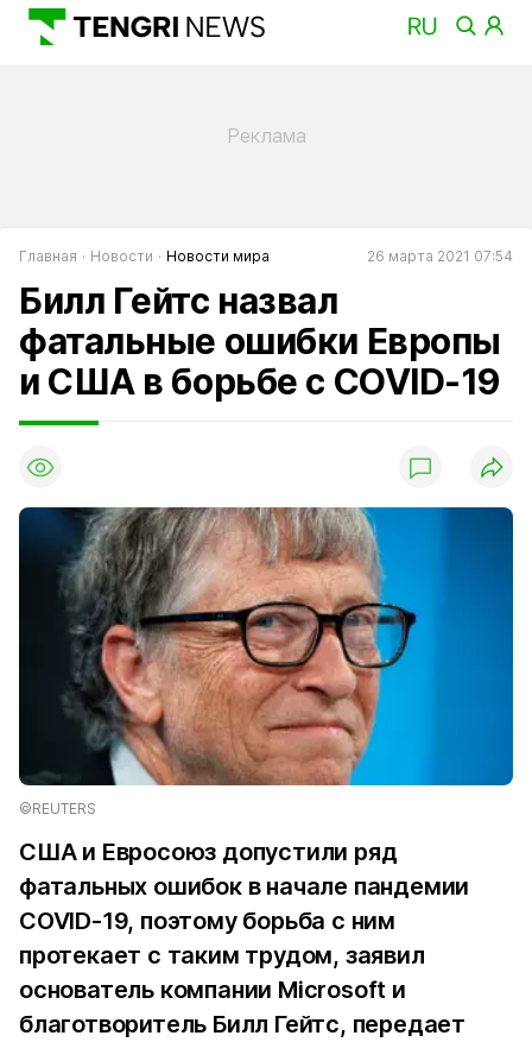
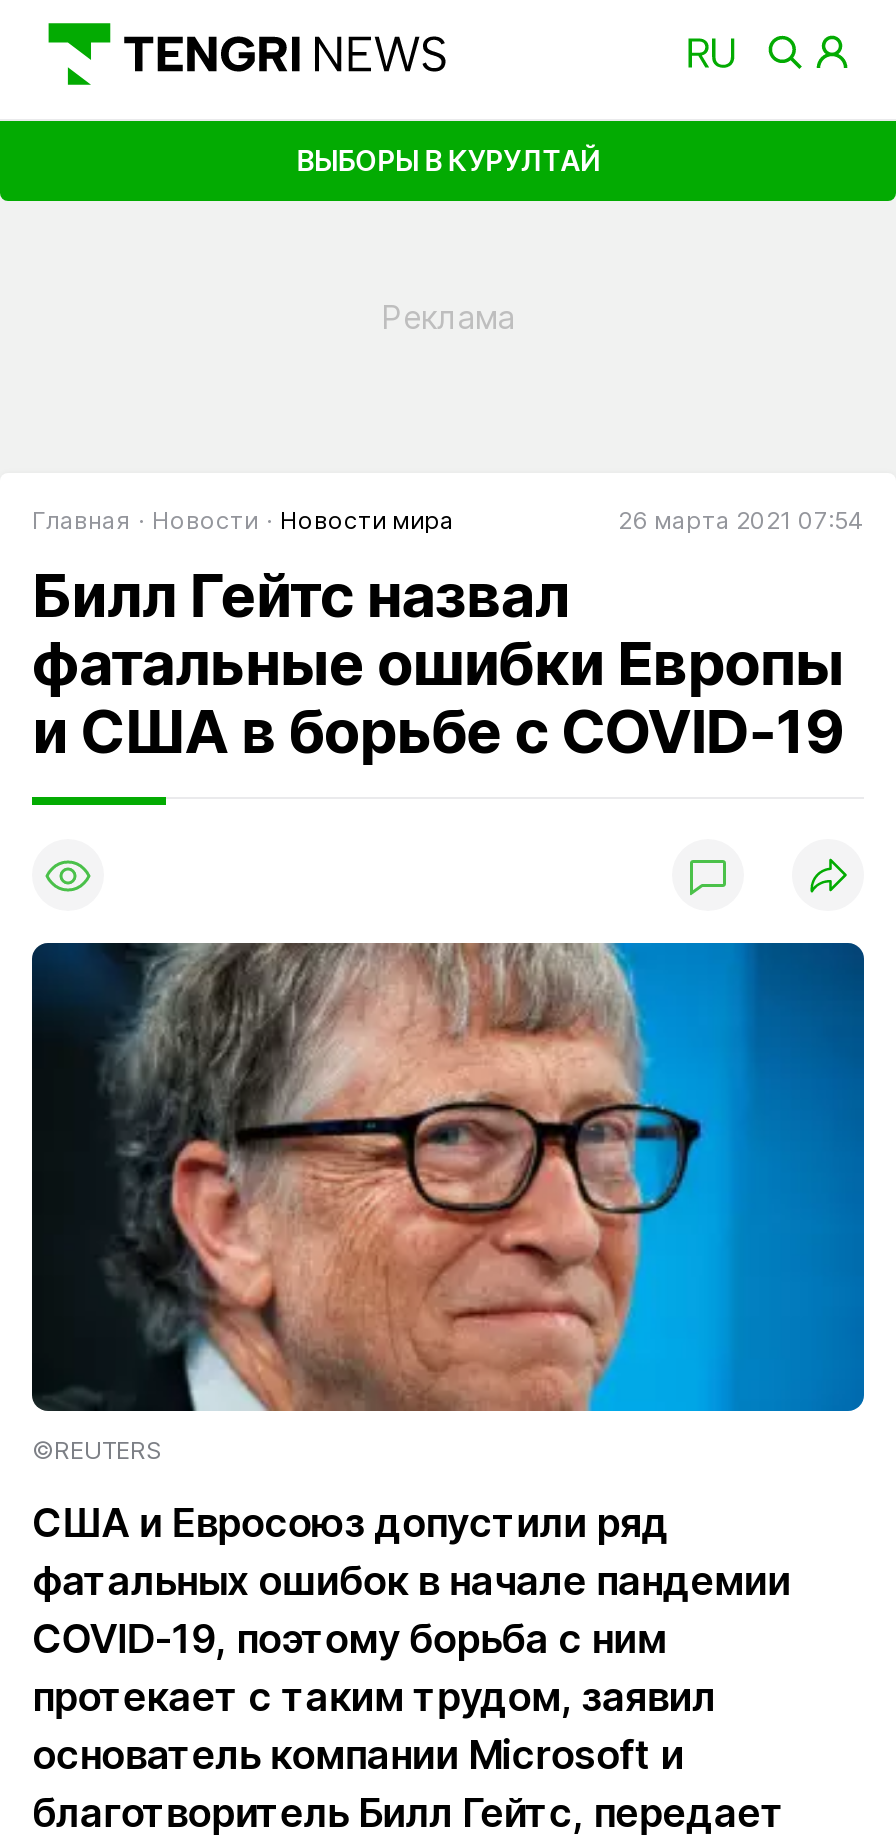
+ ВЫБОРЫ В КУРУЛТАЙ
